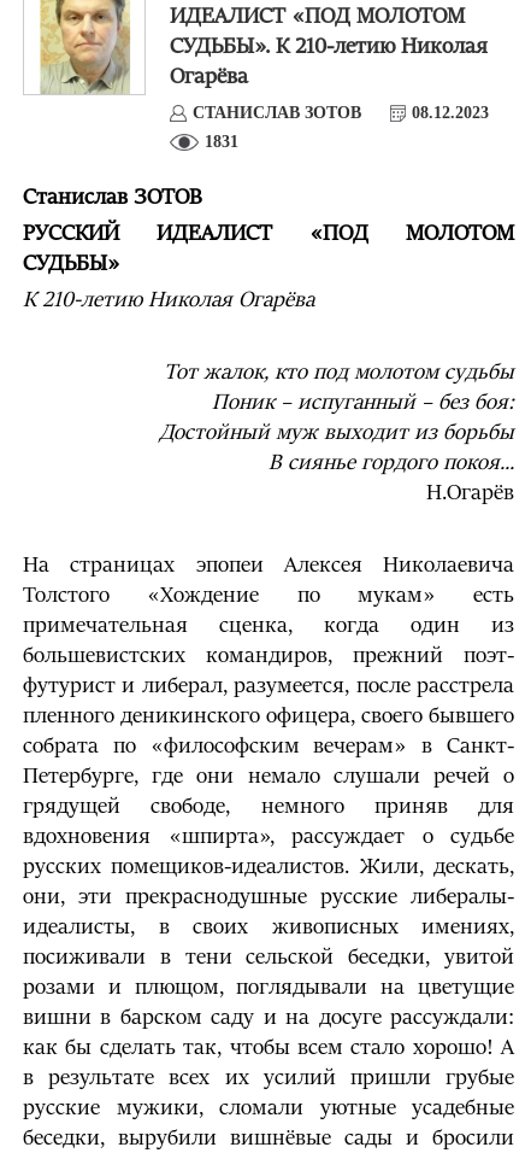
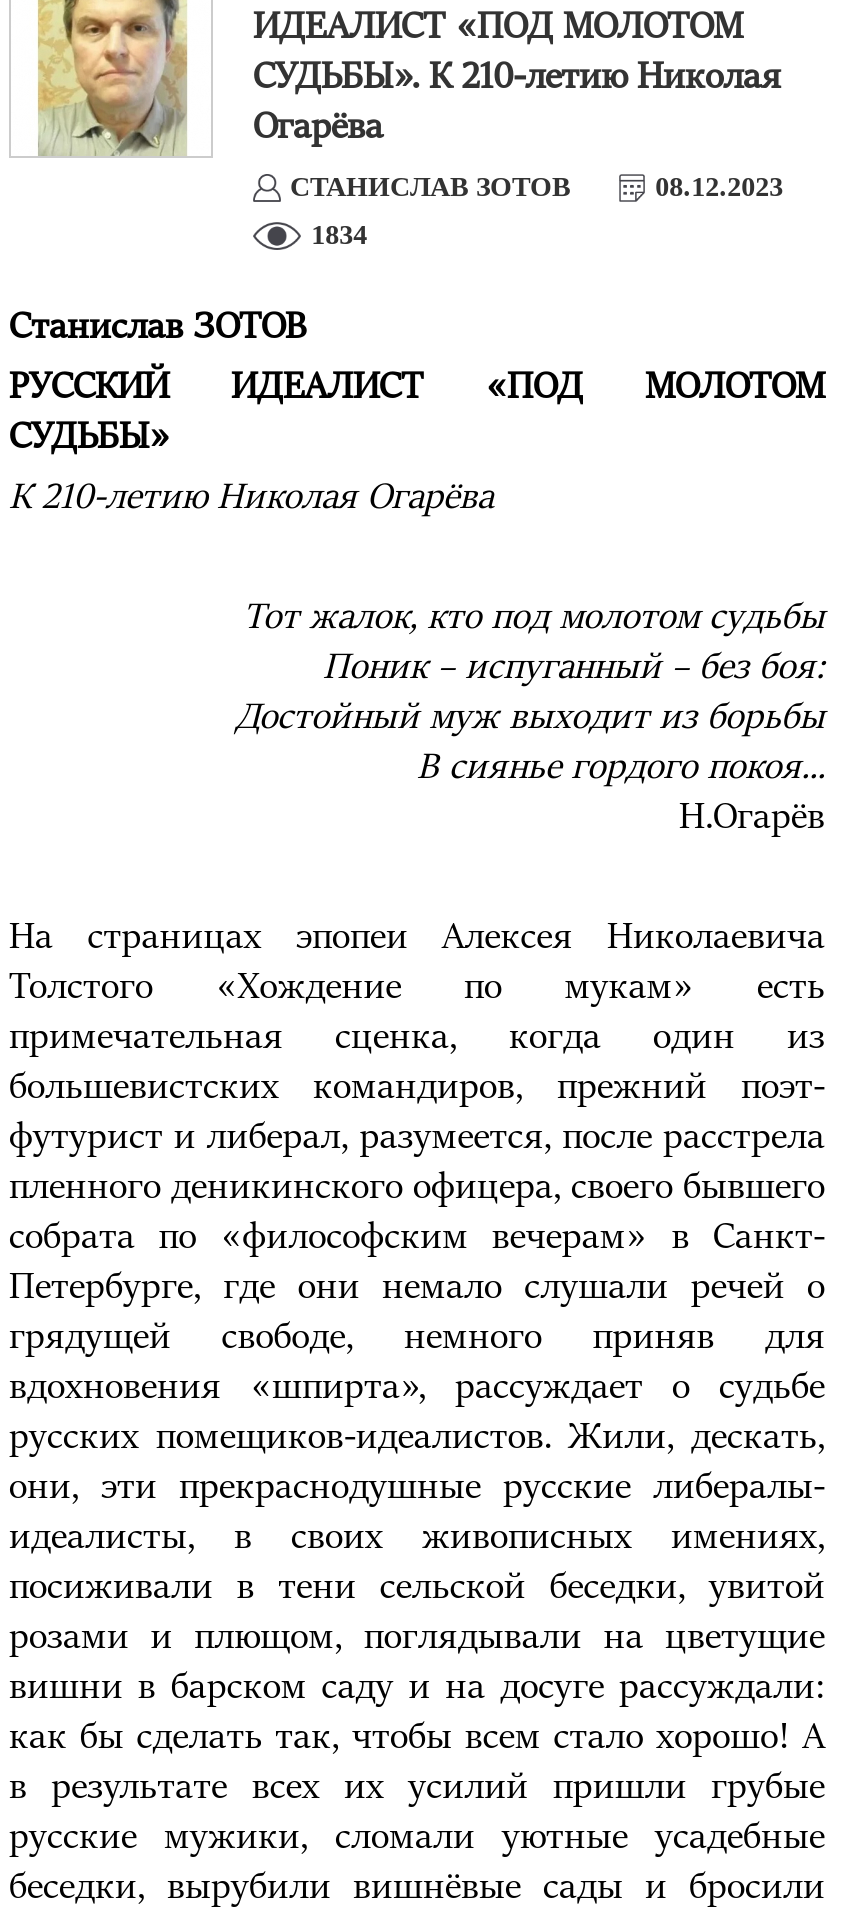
- 1831
+ 1834
